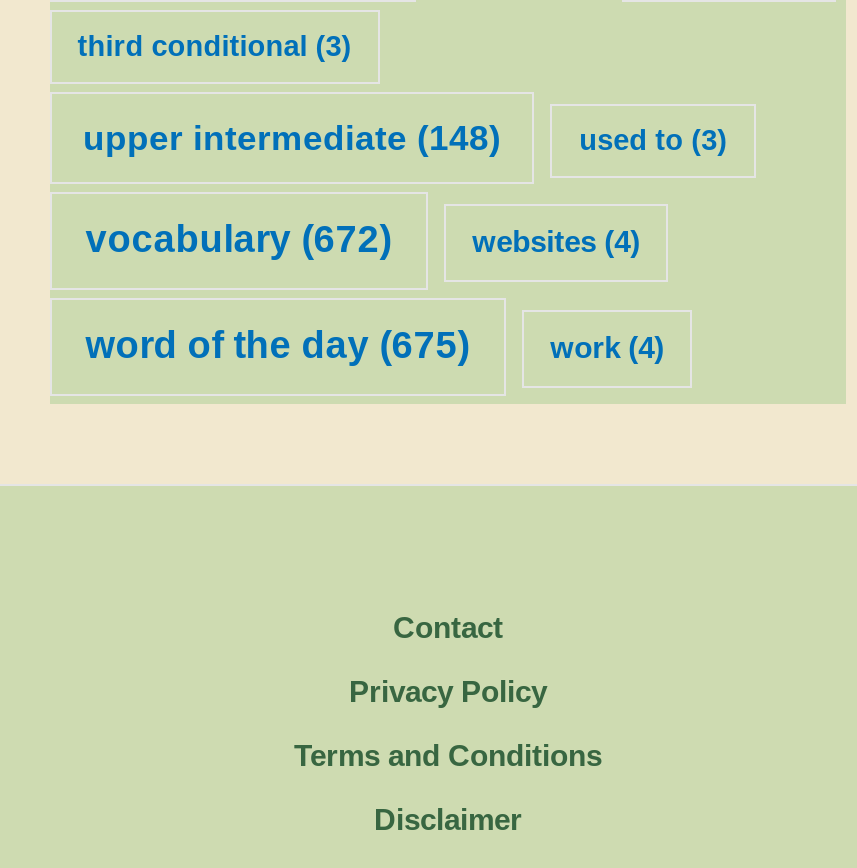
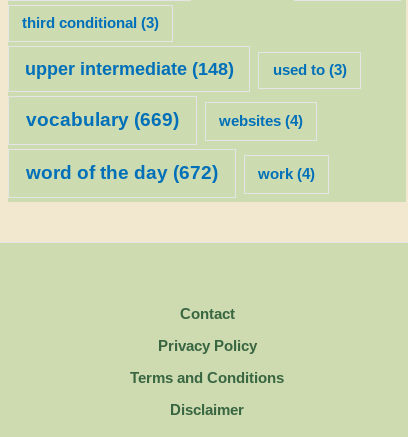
- vocabulary (672)
+ vocabulary (669)

- word of the day (675)
+ word of the day (672)
